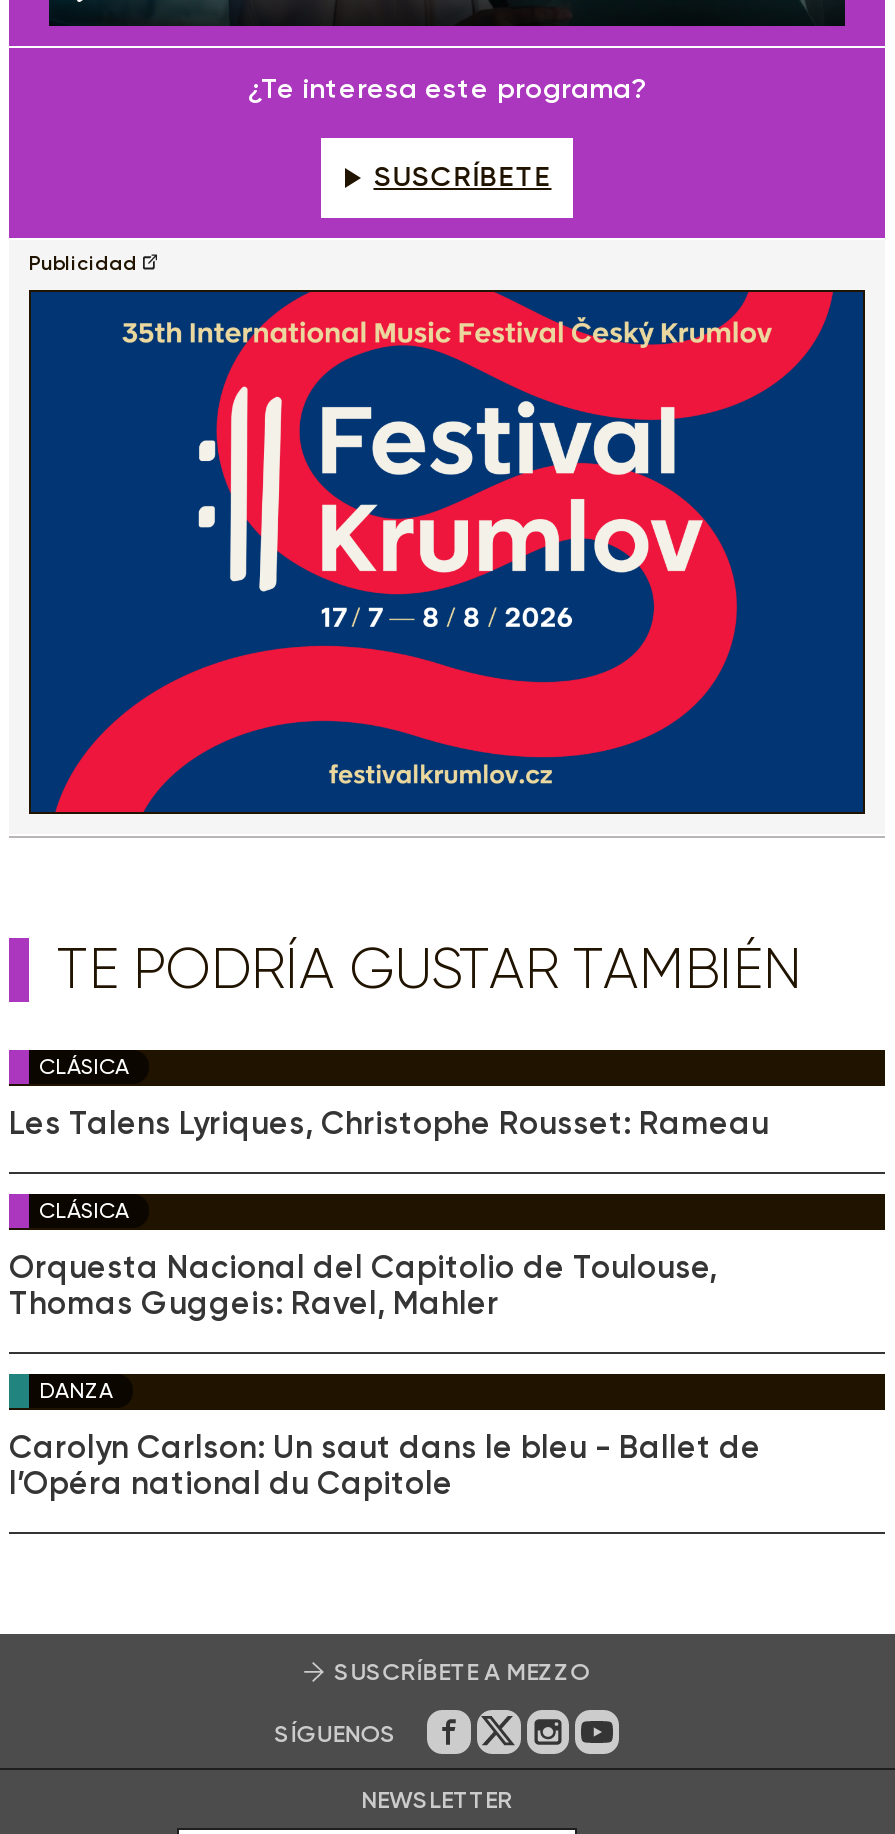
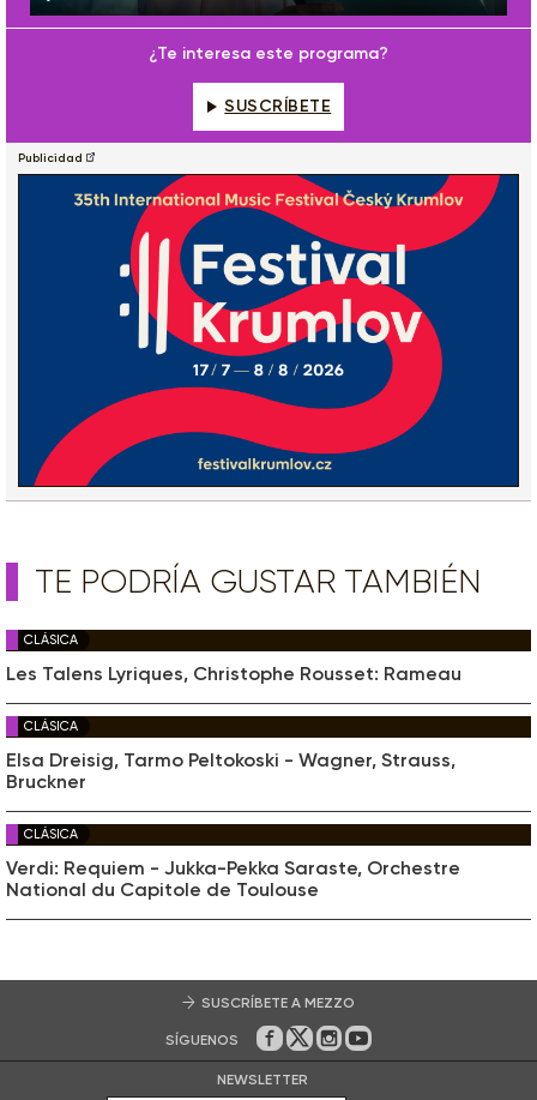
- Orquesta Nacional del Capitolio de Toulouse,
- Thomas Guggeis: Ravel, Mahler
+ Elsa Dreisig, Tarmo Peltokoski - Wagner, Strauss,
+ Bruckner

- DANZA
+ CLÁSICA

- Carolyn Carlson: Un saut dans le bleu - Ballet de
- l’Opéra national du Capitole
+ Verdi: Requiem - Jukka-Pekka Saraste, Orchestre
+ National du Capitole de Toulouse
